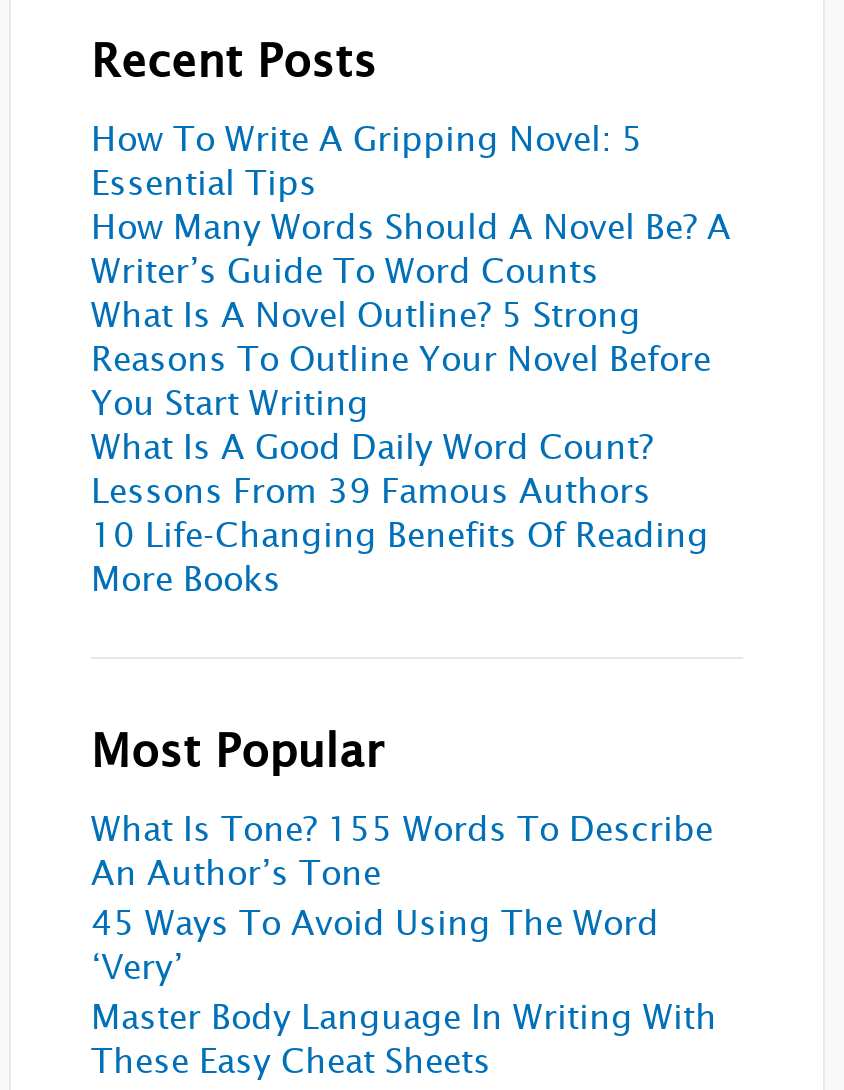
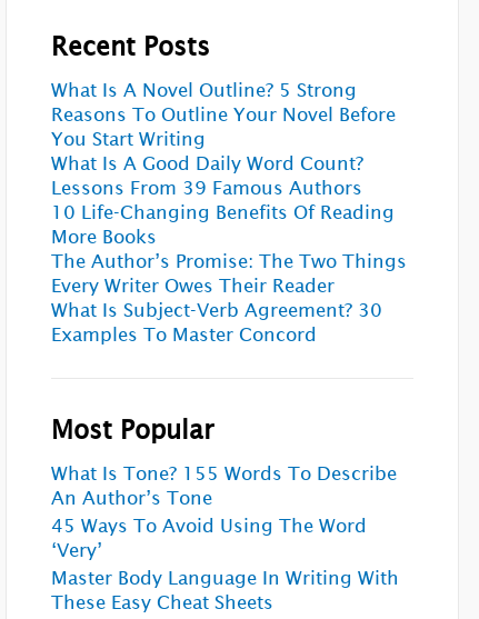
- How To Write A Gripping Novel: 5
- Essential Tips
- How Many Words Should A Novel Be? A
- Writer’s Guide To Word Counts

moved up: What Is A Novel Outline? 5 Strong | Reasons To Outline Your Novel Before | You Start Writing | What Is A Good Daily Word Count? | Lessons From 39 Famous Authors | 10 Life-Changing Benefits Of Reading | More Books

+ The Author’s Promise: The Two Things
+ Every Writer Owes Their Reader
+ What Is Subject-Verb Agreement? 30
+ Examples To Master Concord
